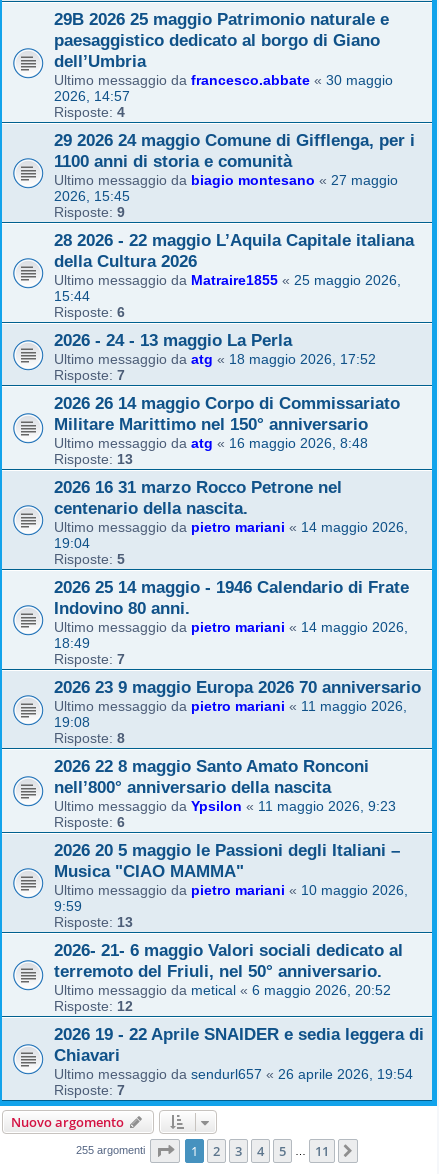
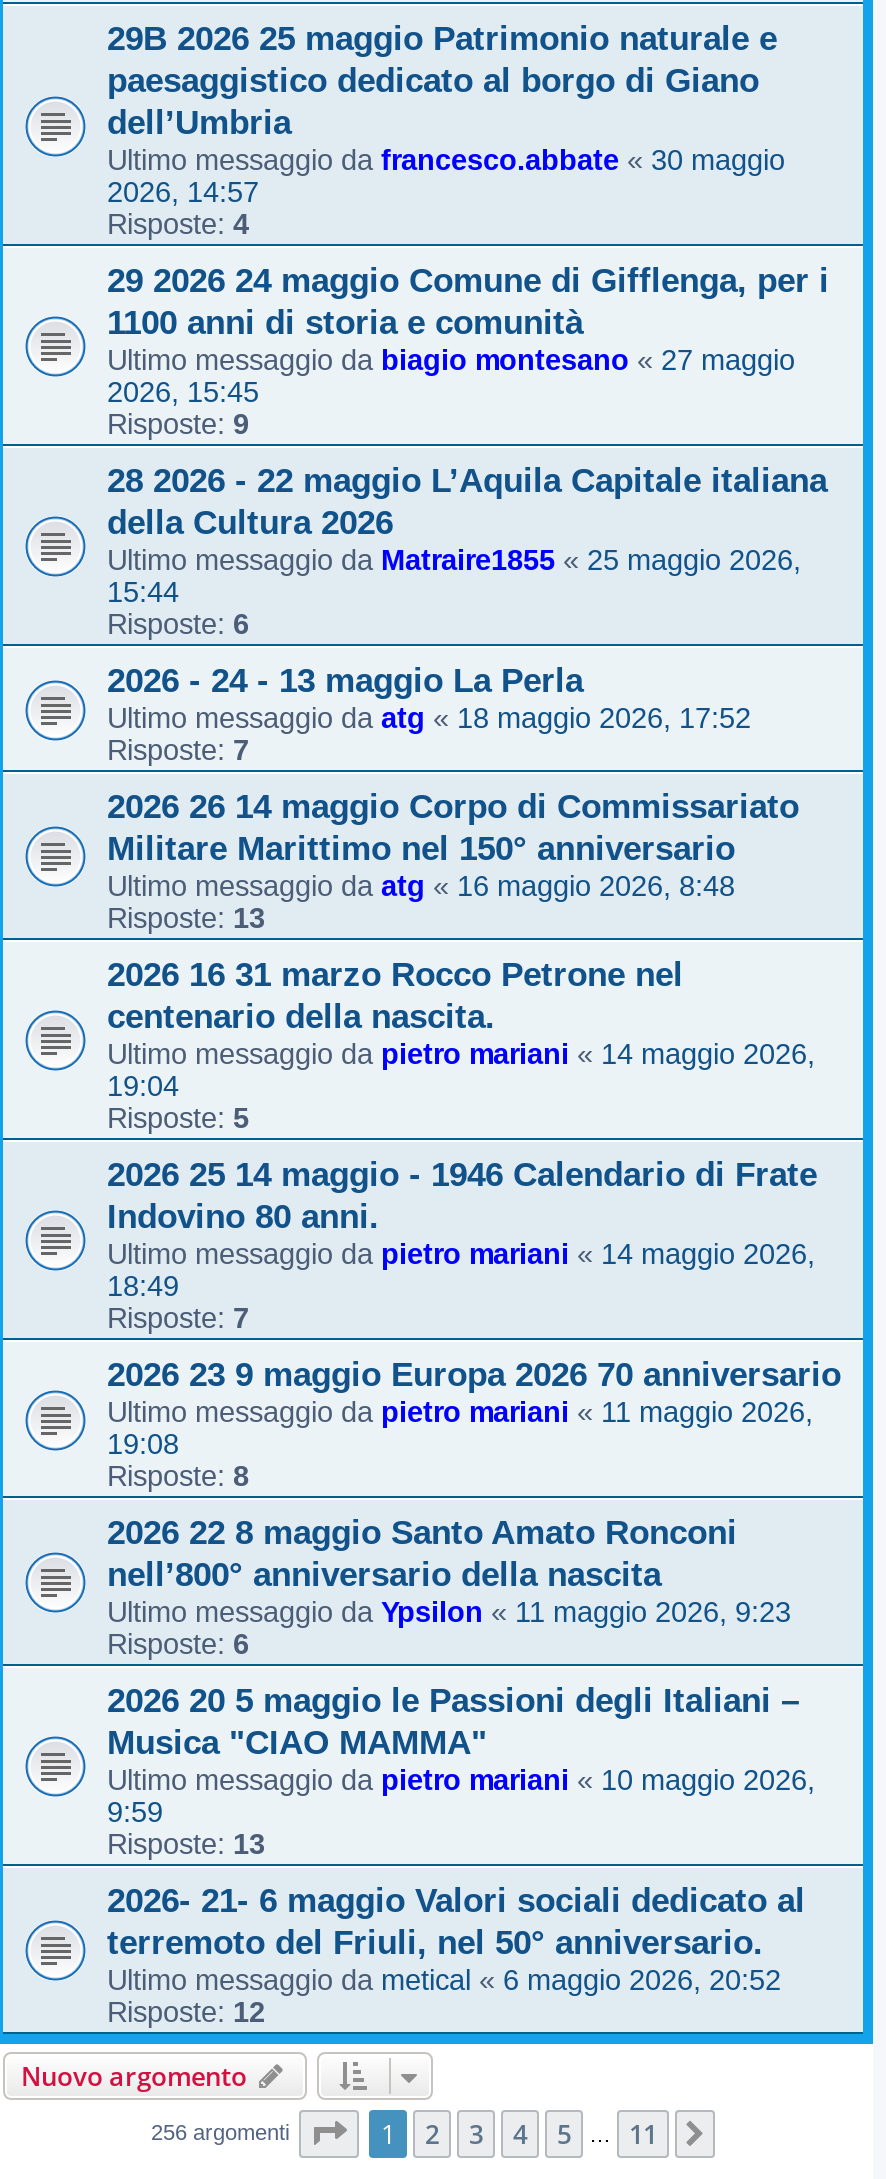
- 2026 19 - 22 Aprile SNAIDER e sedia leggera di
- Chiavari
- Ultimo messaggio da sendurl657 «26 aprile 2026, 19:54
- Risposte: 7

- 255 argomenti
+ 256 argomenti
